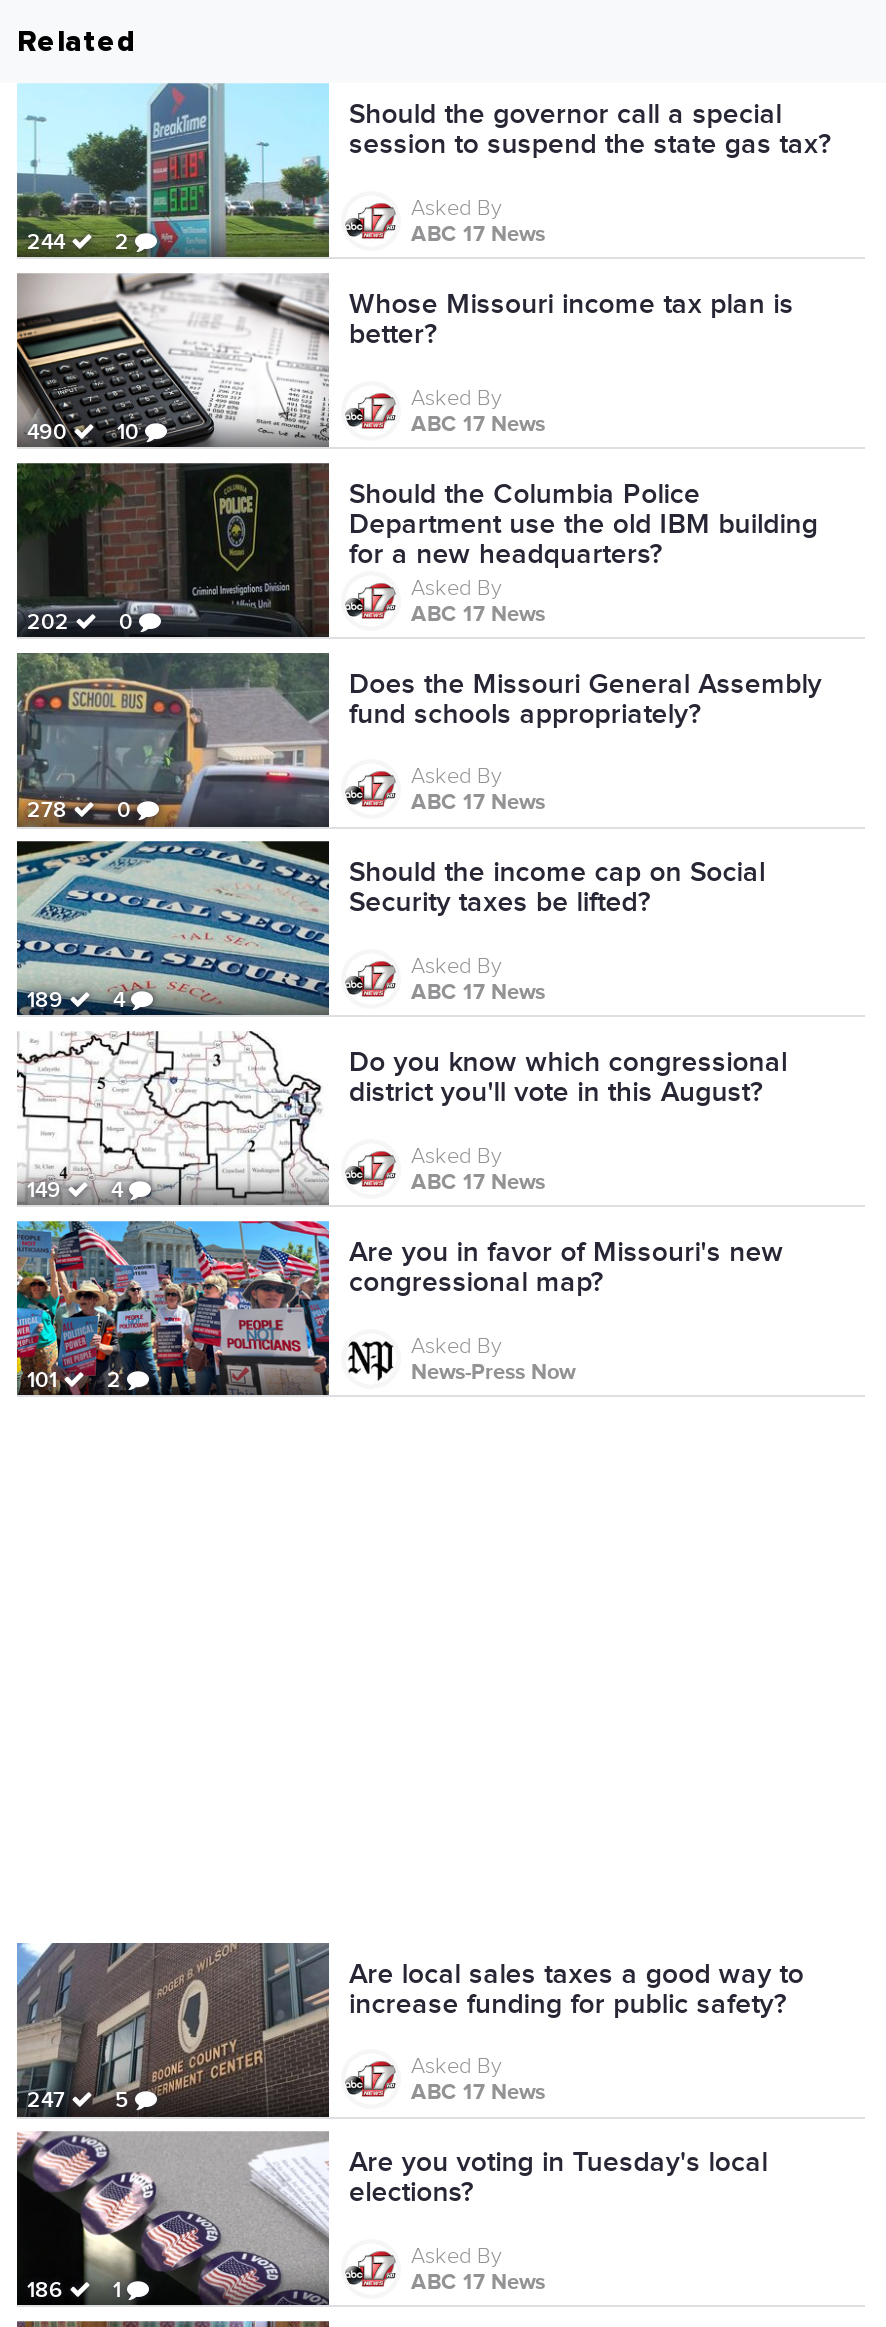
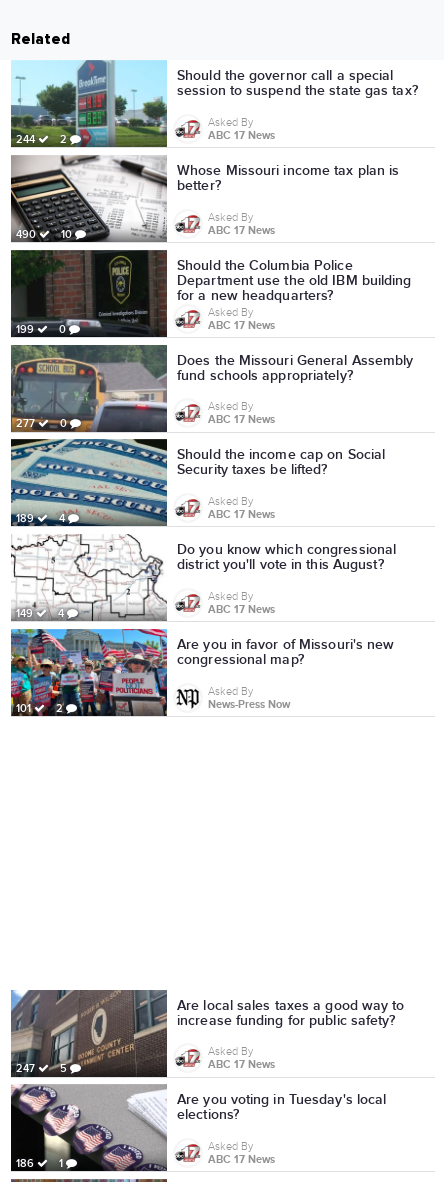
- 202
+ 199

- 278 0
+ 277 0
